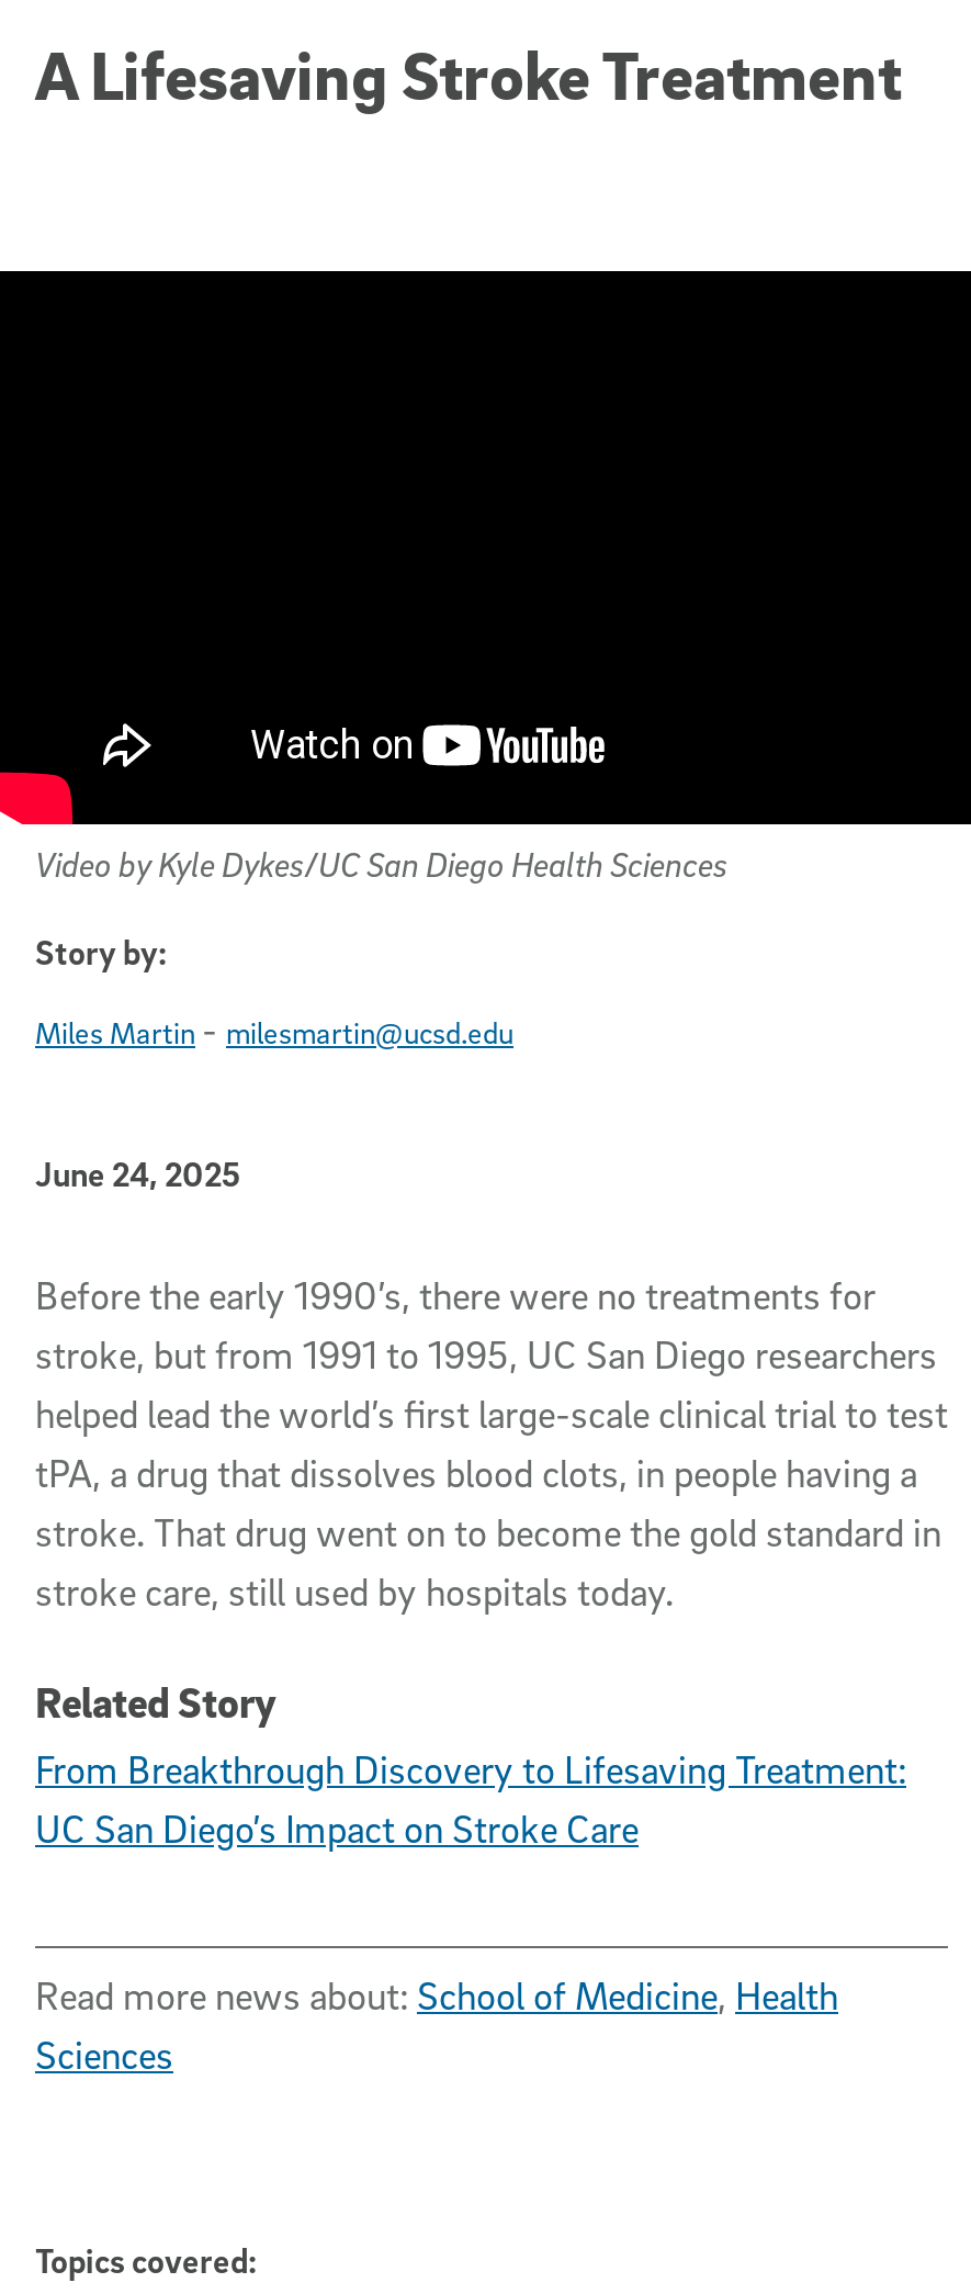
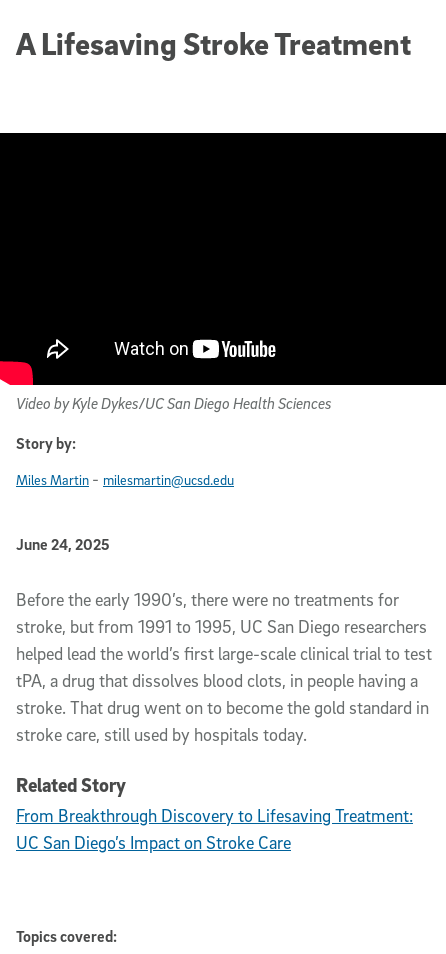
- Read more news about: School of Medicine, Health
- Sciences
